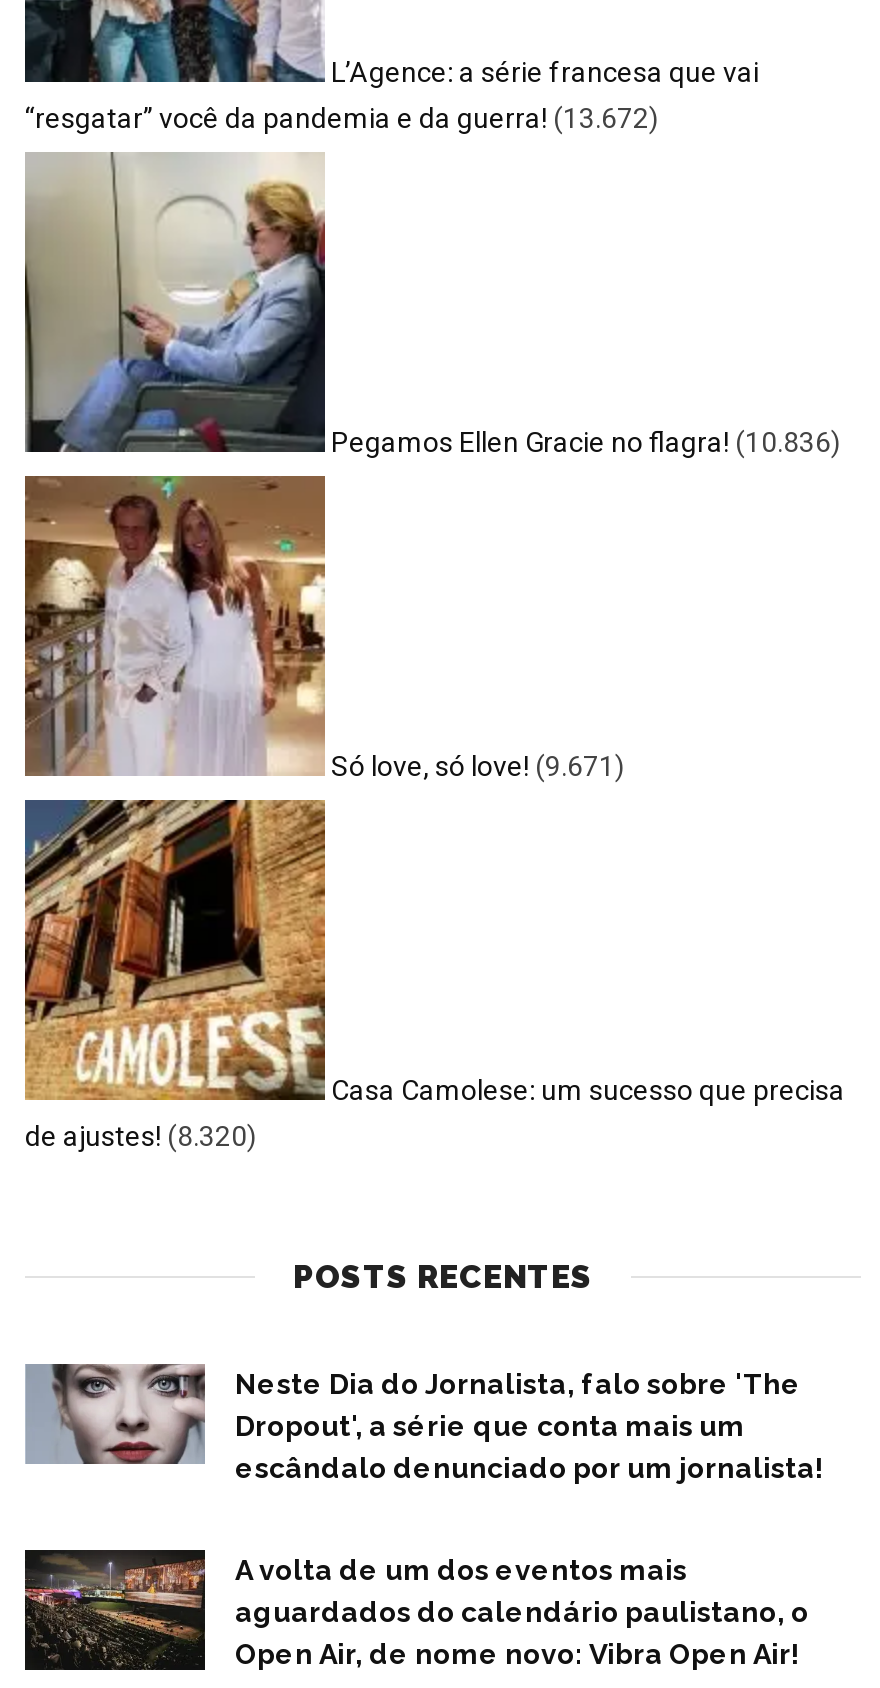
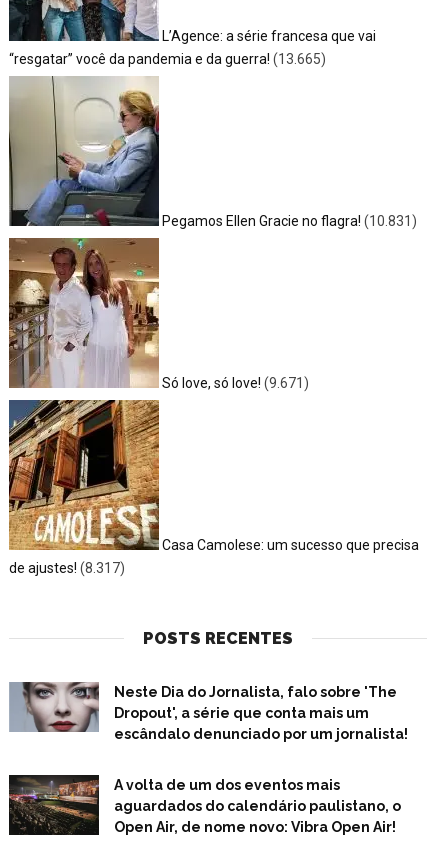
- “resgatar” você da pandemia e da guerra! (13.672)
+ “resgatar” você da pandemia e da guerra! (13.665)

- Pegamos Ellen Gracie no flagra! (10.836)
+ Pegamos Ellen Gracie no flagra! (10.831)

- de ajustes! (8.320)
+ de ajustes! (8.317)
